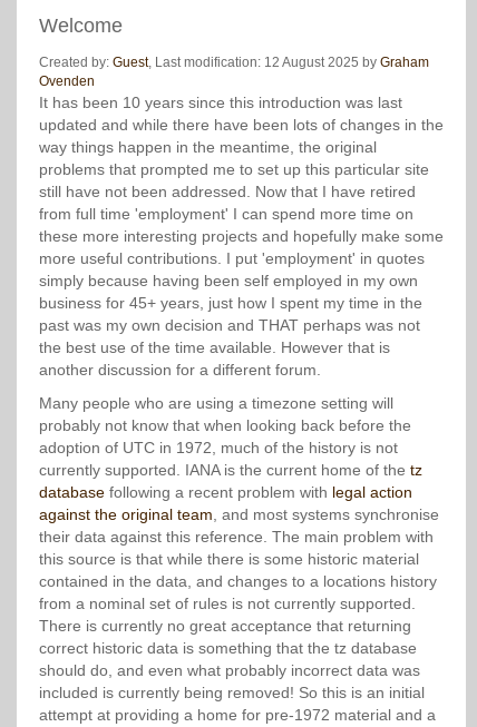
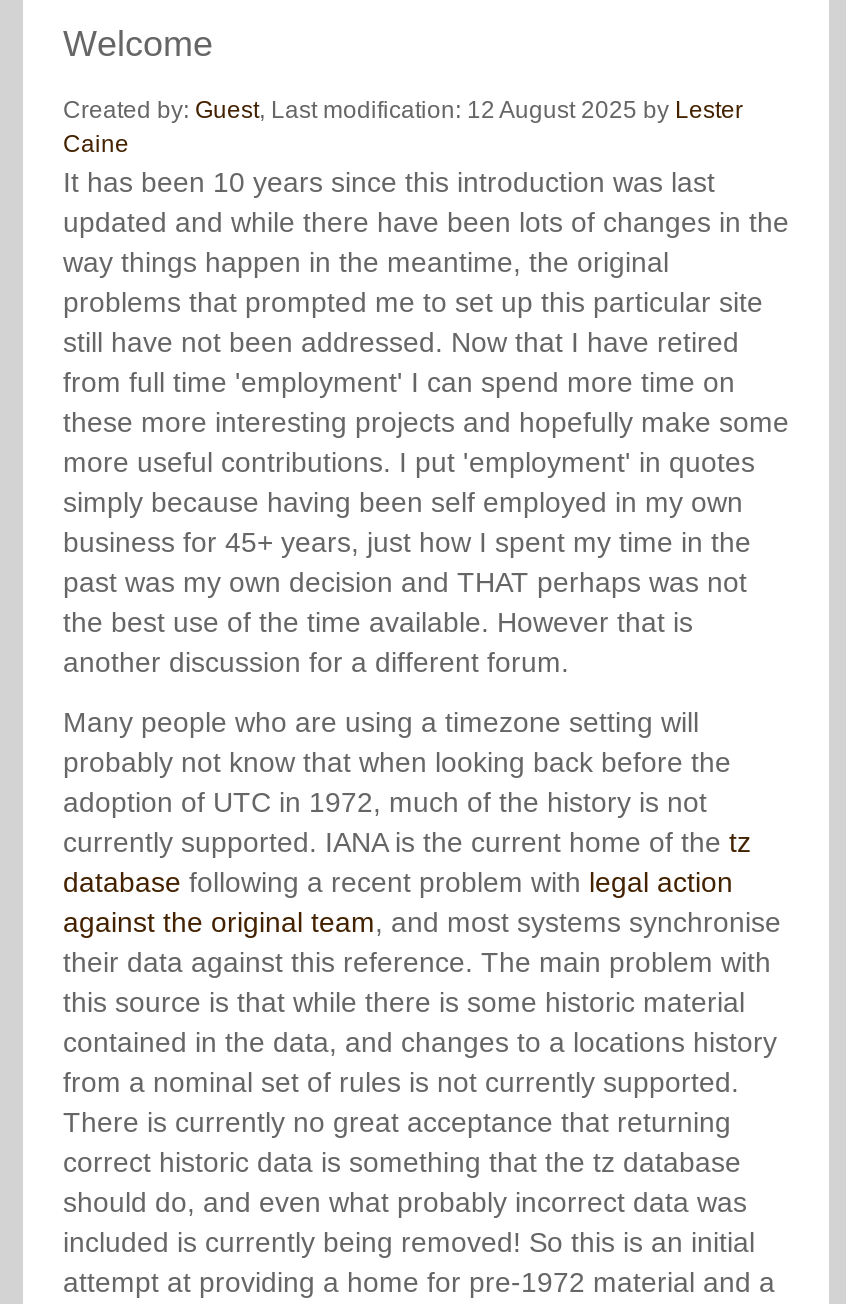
- Created by: Guest, Last modification: 12 August 2025 by Graham
- Ovenden
+ Created by: Guest, Last modification: 12 August 2025 by Lester
+ Caine
